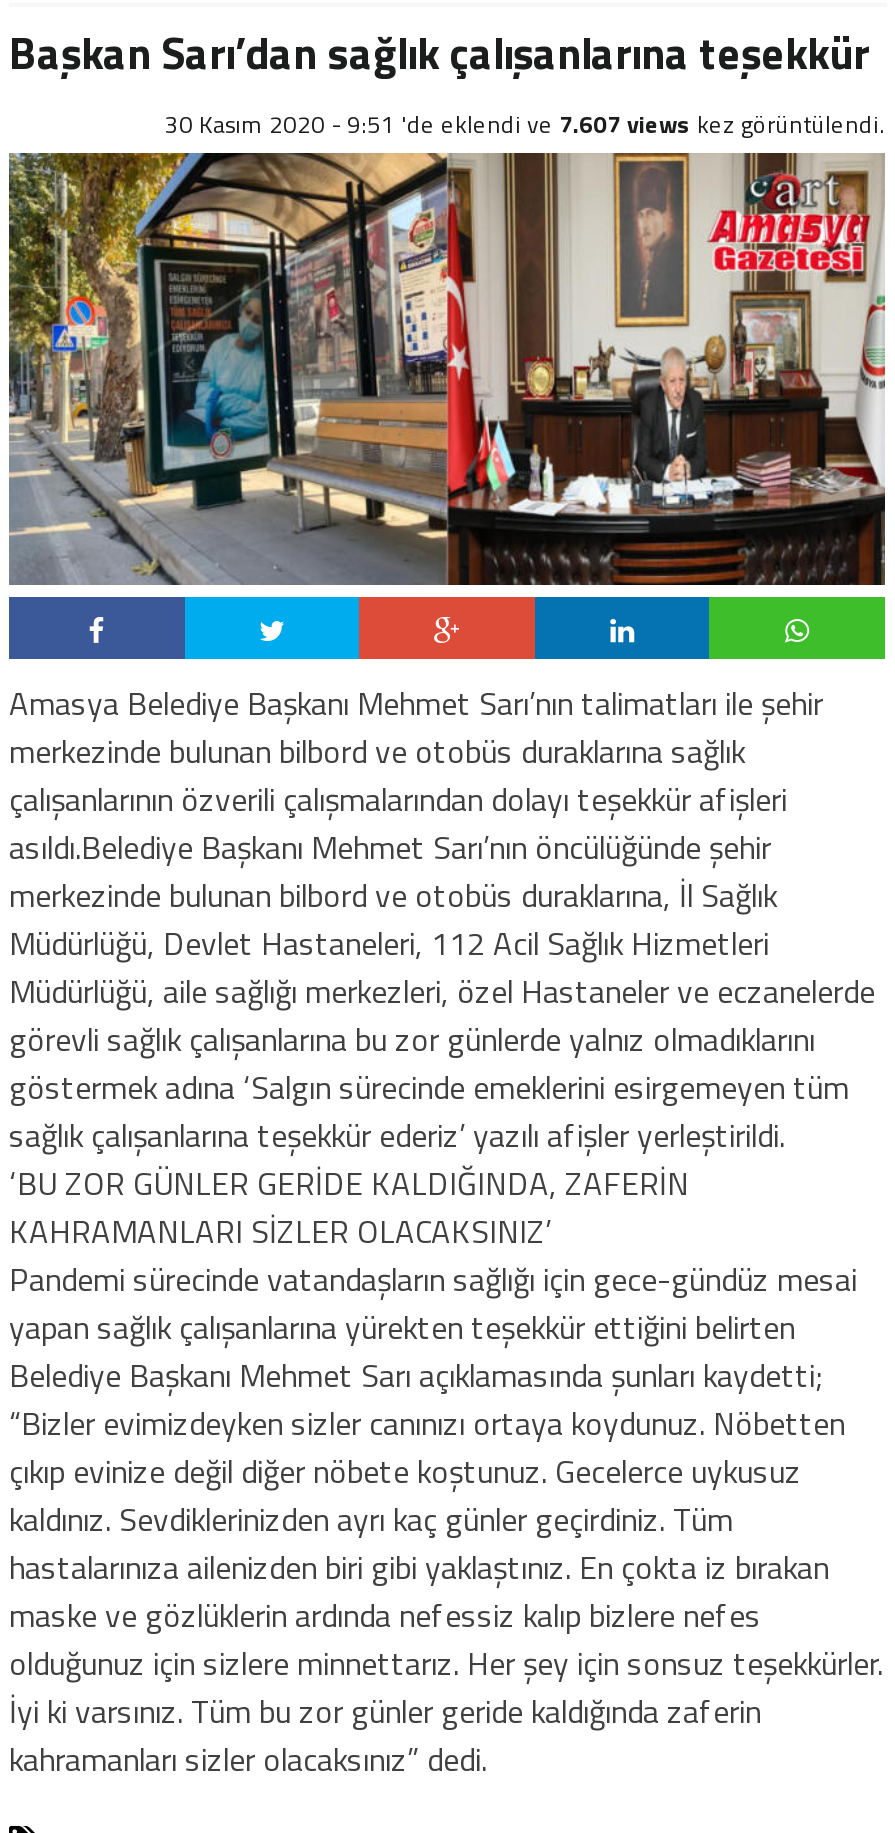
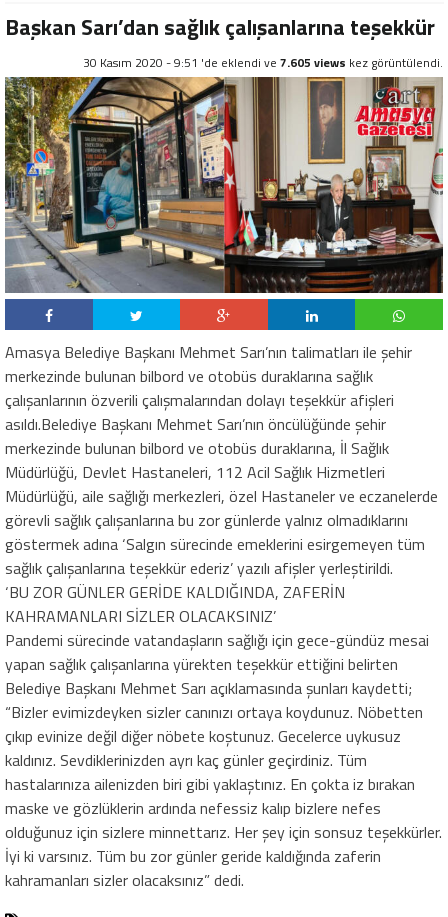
- 30 Kasım 2020 - 9:51 'de eklendi ve 7.607 views kez görüntülendi.
+ 30 Kasım 2020 - 9:51 'de eklendi ve 7.605 views kez görüntülendi.
